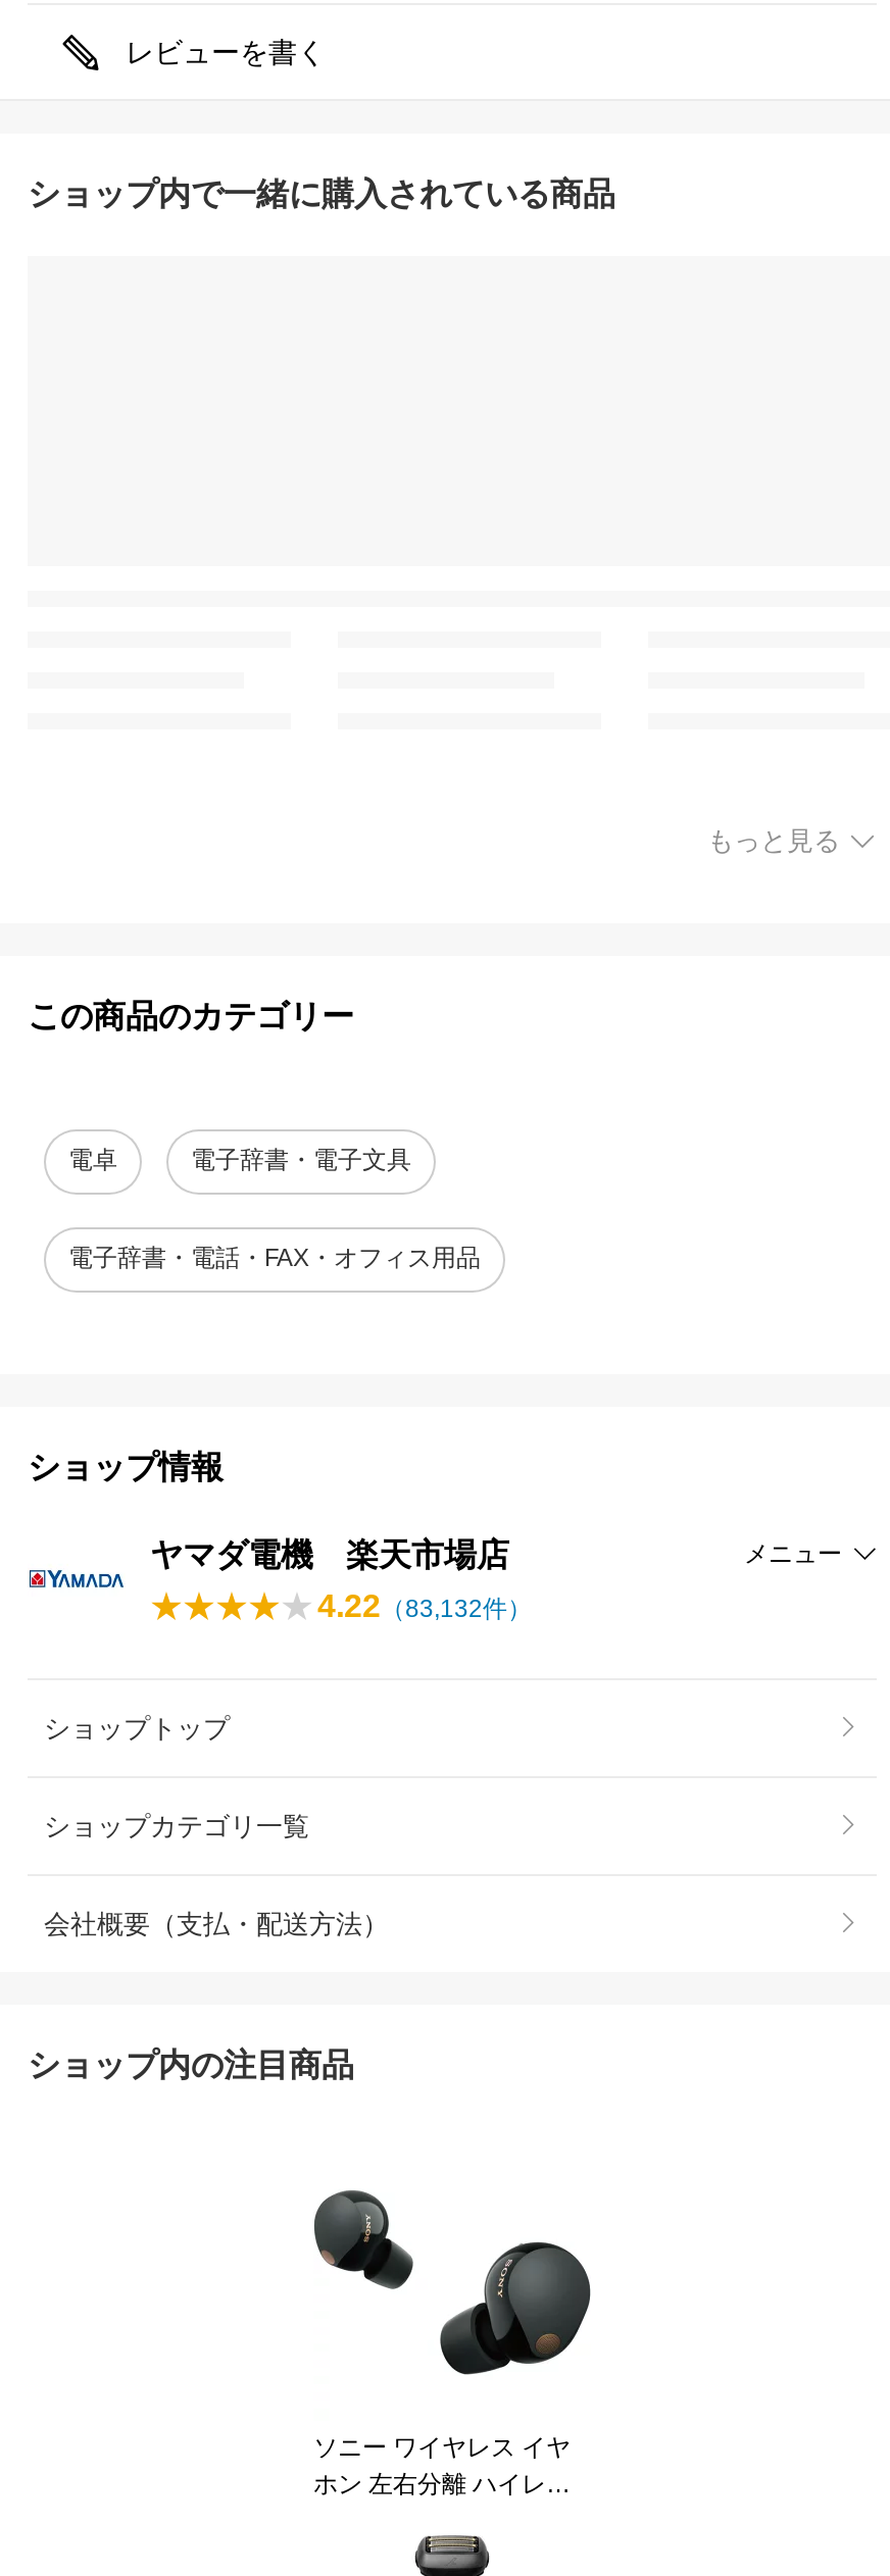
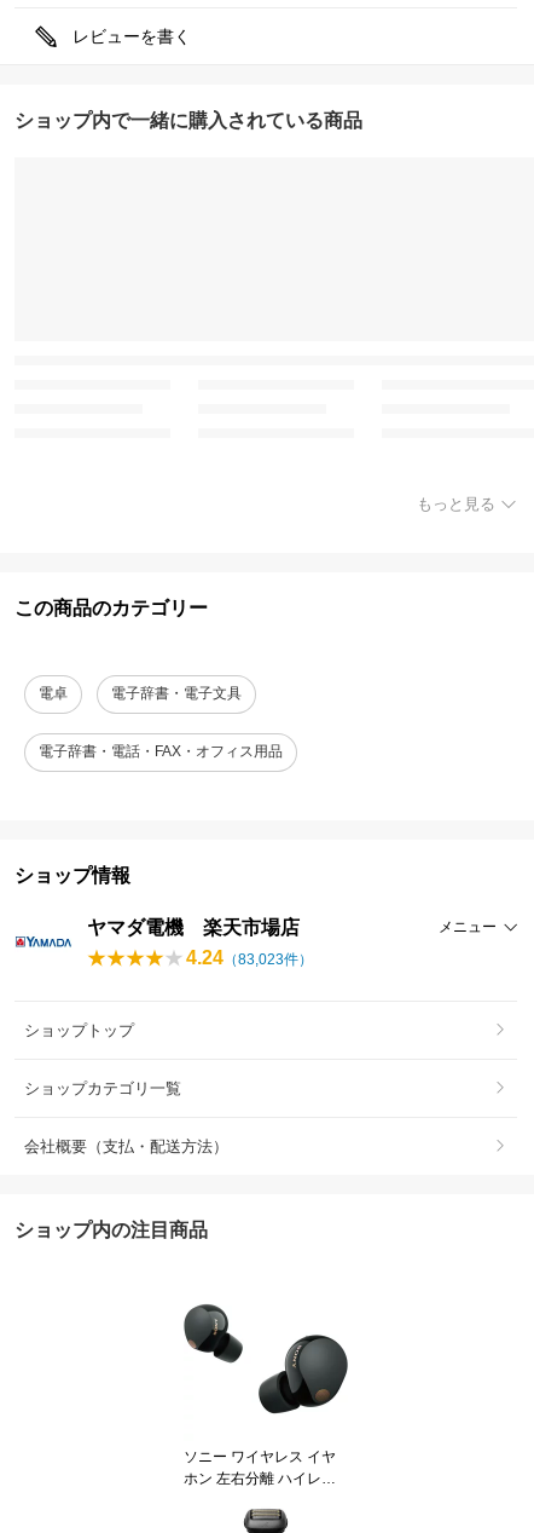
- 4.22（83,132件）
+ 4.24（83,023件）
